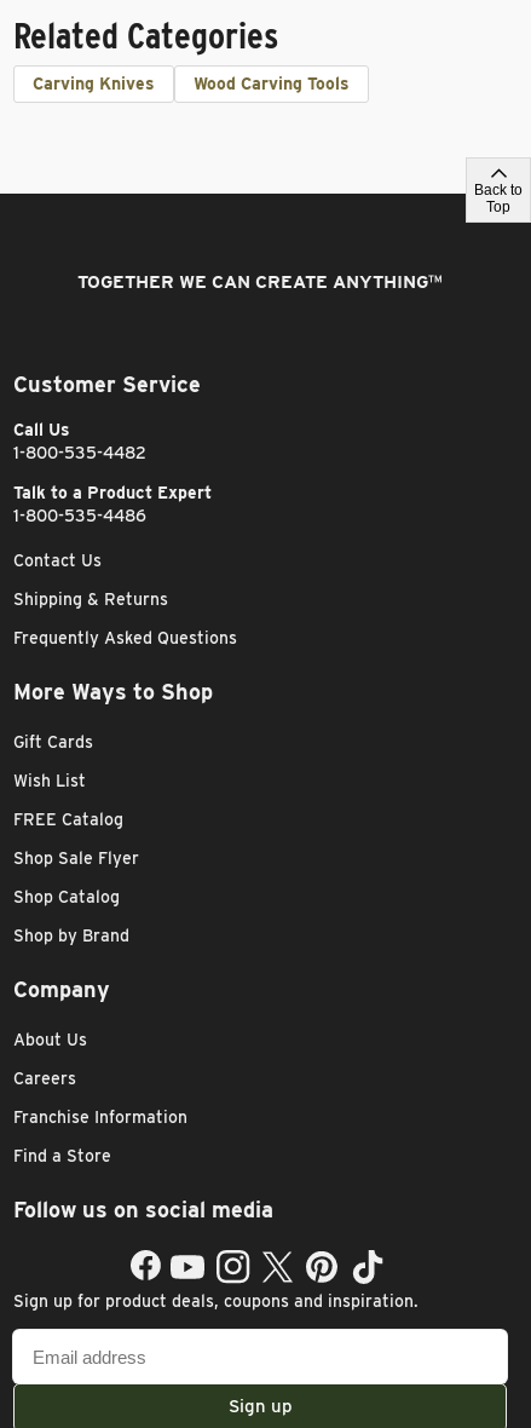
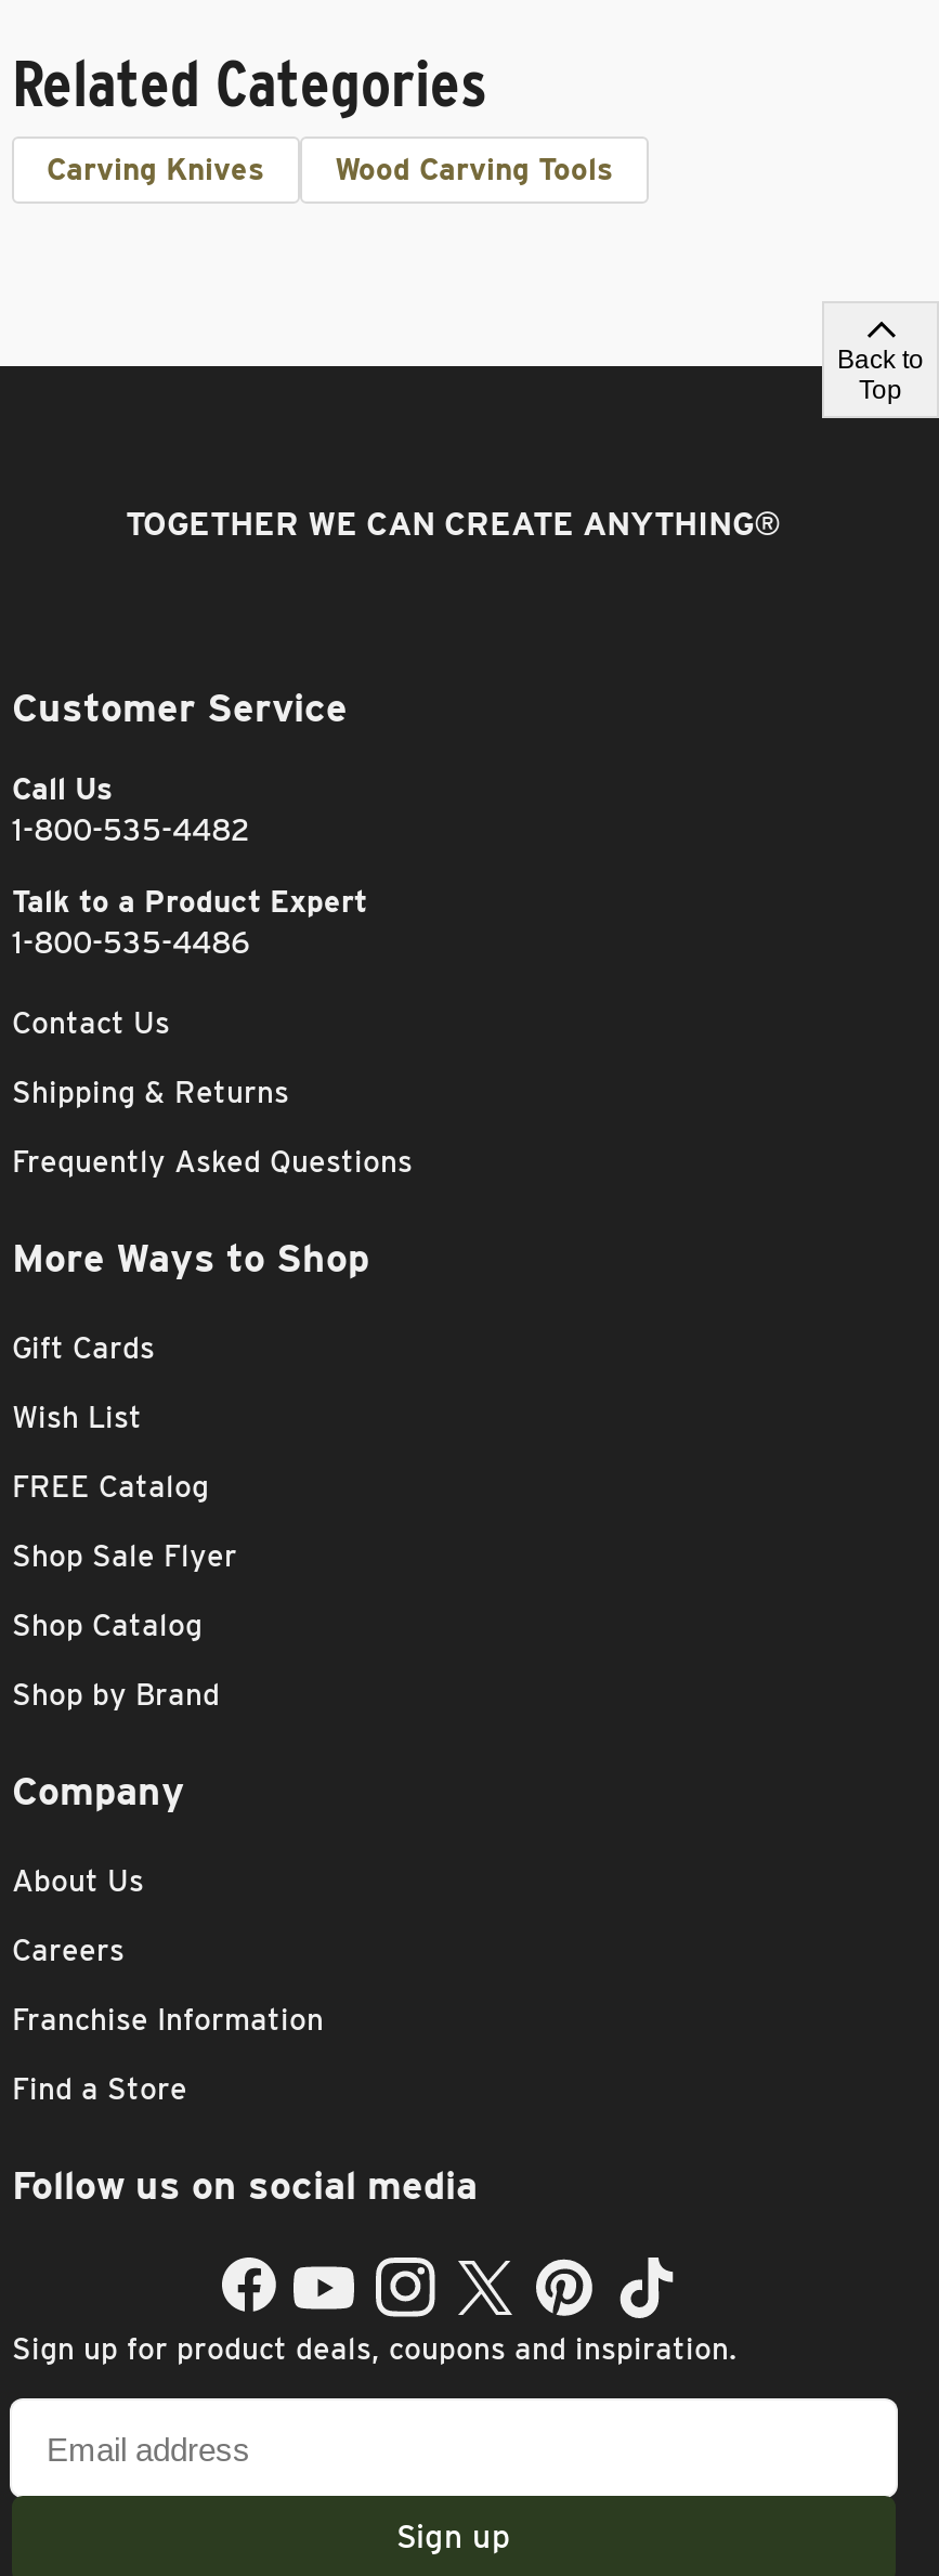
- TOGETHER WE CAN CREATE ANYTHING™
+ TOGETHER WE CAN CREATE ANYTHING®
